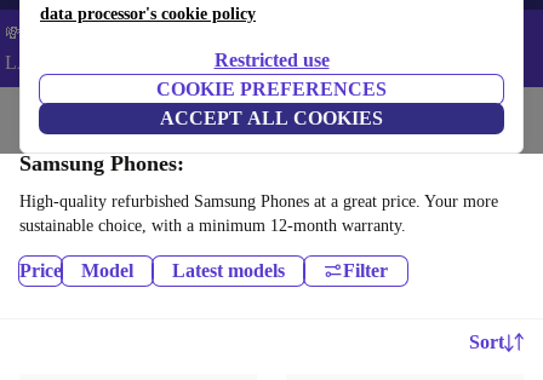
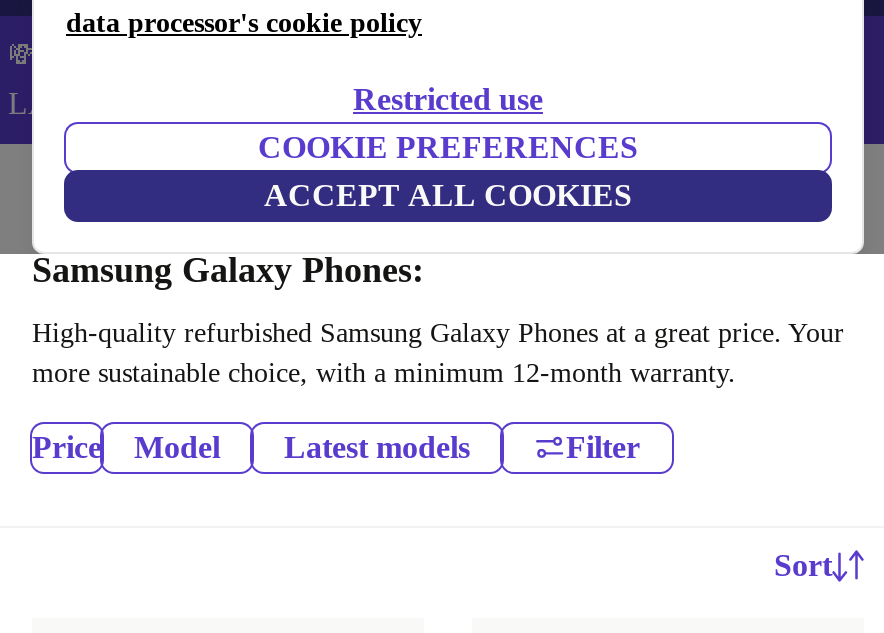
- Samsung Phones:
+ Samsung Galaxy Phones:

- High-quality refurbished Samsung Phones at a great price. Your more
- sustainable choice, with a minimum 12-month warranty.
+ High-quality refurbished Samsung Galaxy Phones at a great price. Your
+ more sustainable choice, with a minimum 12-month warranty.
